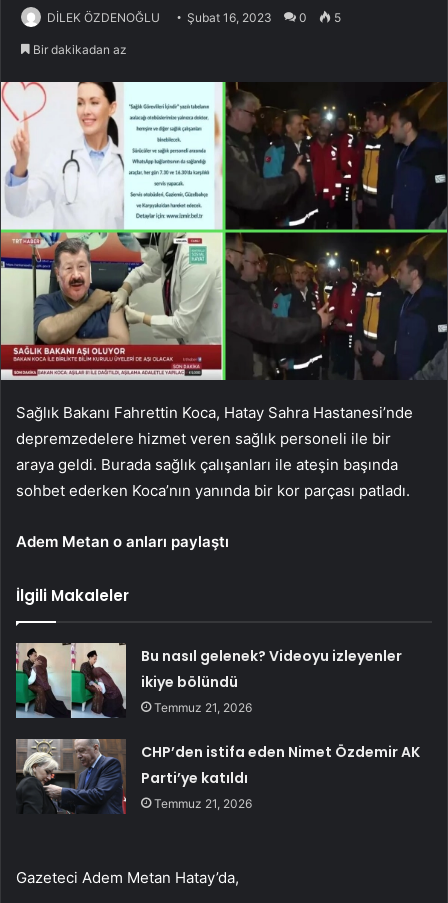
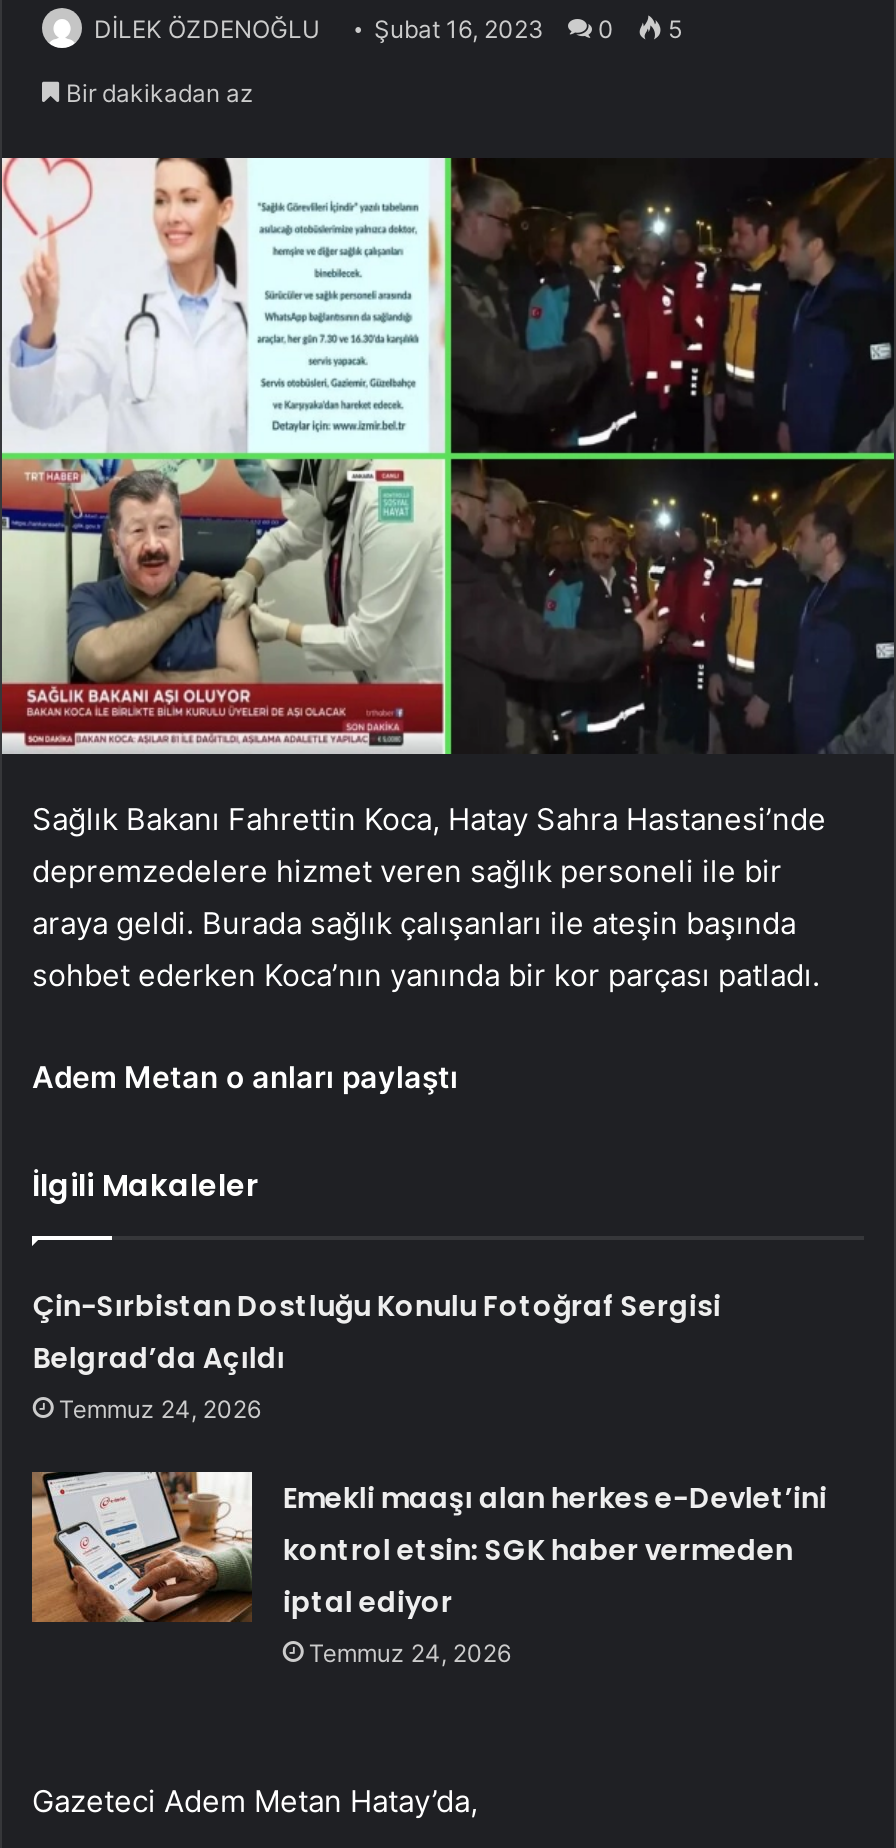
- Bu nasıl gelenek? Videoyu izleyenler
- ikiye bölündü
- Temmuz 21, 2026
+ Çin-Sırbistan Dostluğu Konulu Fotoğraf Sergisi
+ Belgrad’da Açıldı
+ Temmuz 24, 2026

- [image]
- CHP’den istifa eden Nimet Özdemir AK
- Parti’ye katıldı
- Temmuz 21, 2026
+ [image]
+ Emekli maaşı alan herkes e-Devlet’ini
+ kontrol etsin: SGK haber vermeden
+ iptal ediyor
+ Temmuz 24, 2026
